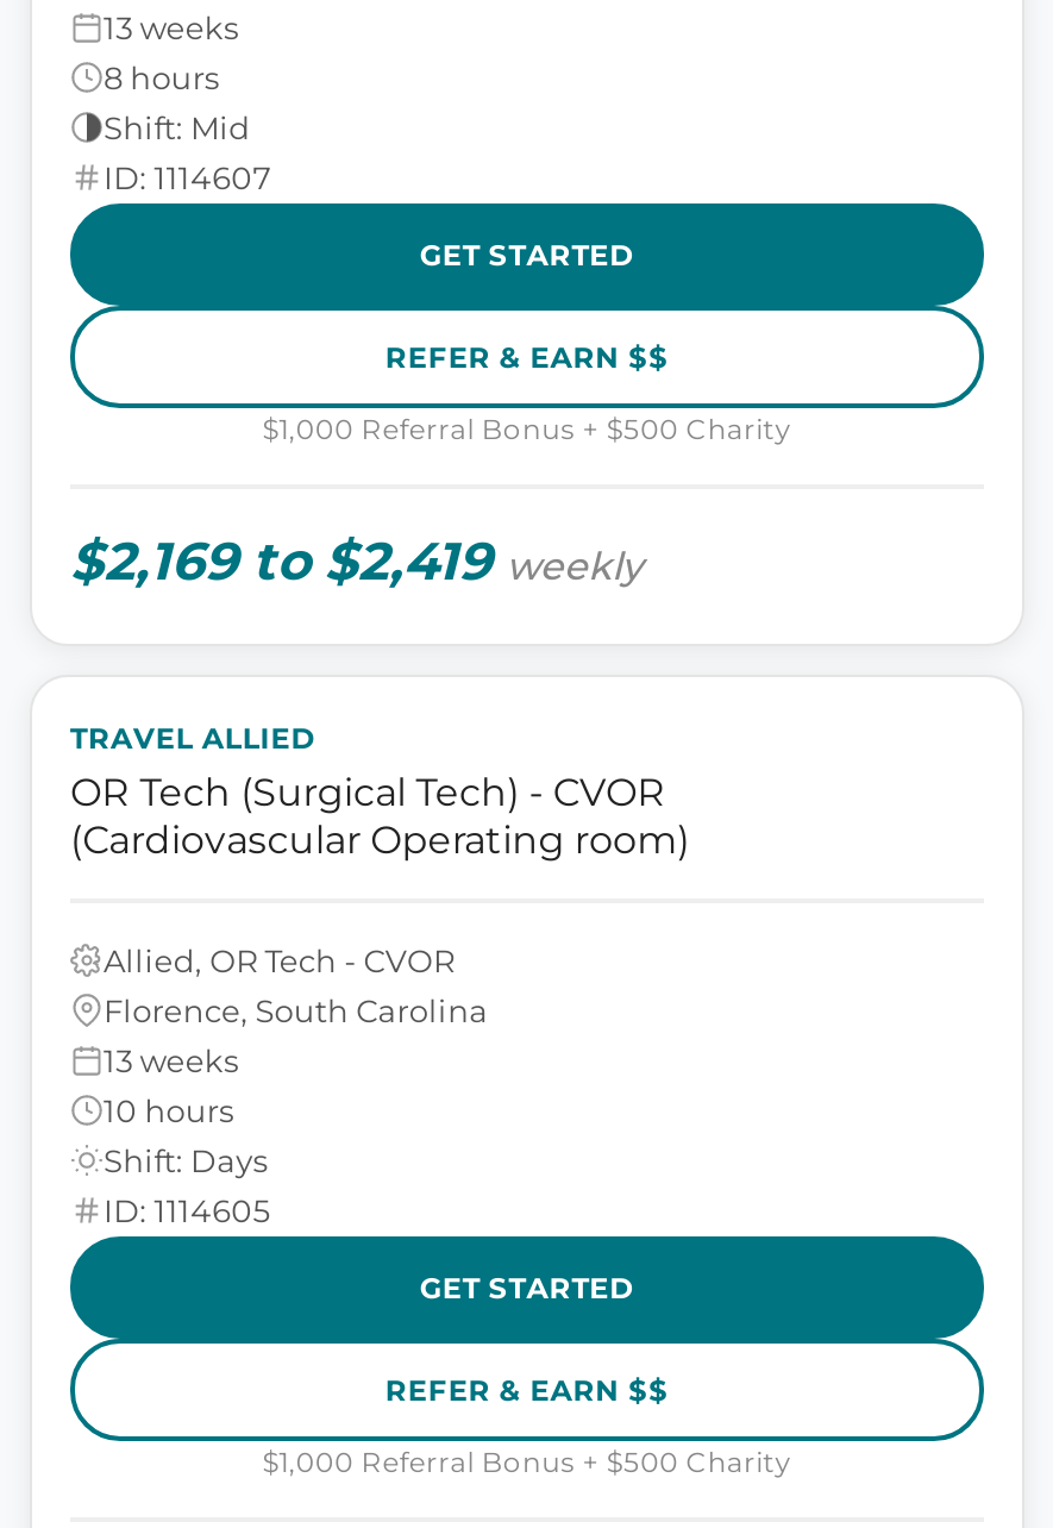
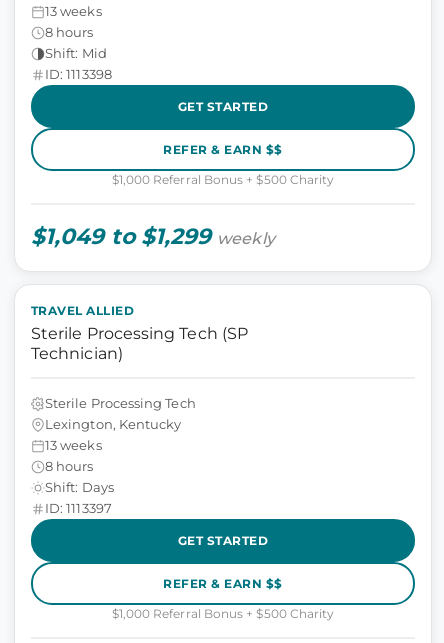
- ID: 1114607
+ ID: 1113398

- $2,169 to $2,419 weekly
+ $1,049 to $1,299 weekly

- OR Tech (Surgical Tech) - CVOR
- (Cardiovascular Operating room)
+ Sterile Processing Tech (SP
+ Technician)

- Allied, OR Tech - CVOR
- Florence, South Carolina
+ Sterile Processing Tech
+ Lexington, Kentucky

- 10 hours
+ 8 hours

- ID: 1114605
+ ID: 1113397
